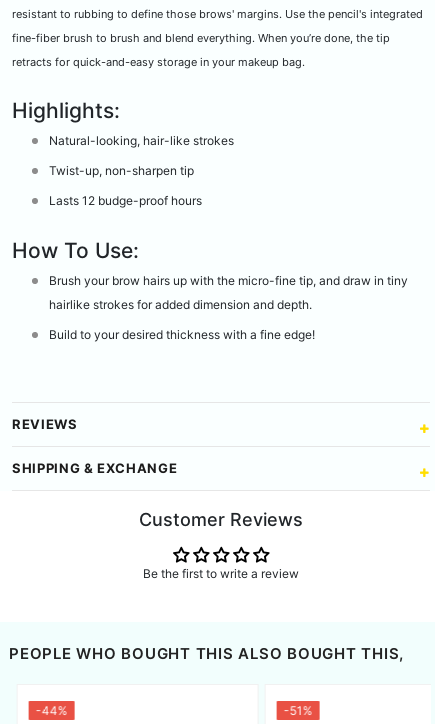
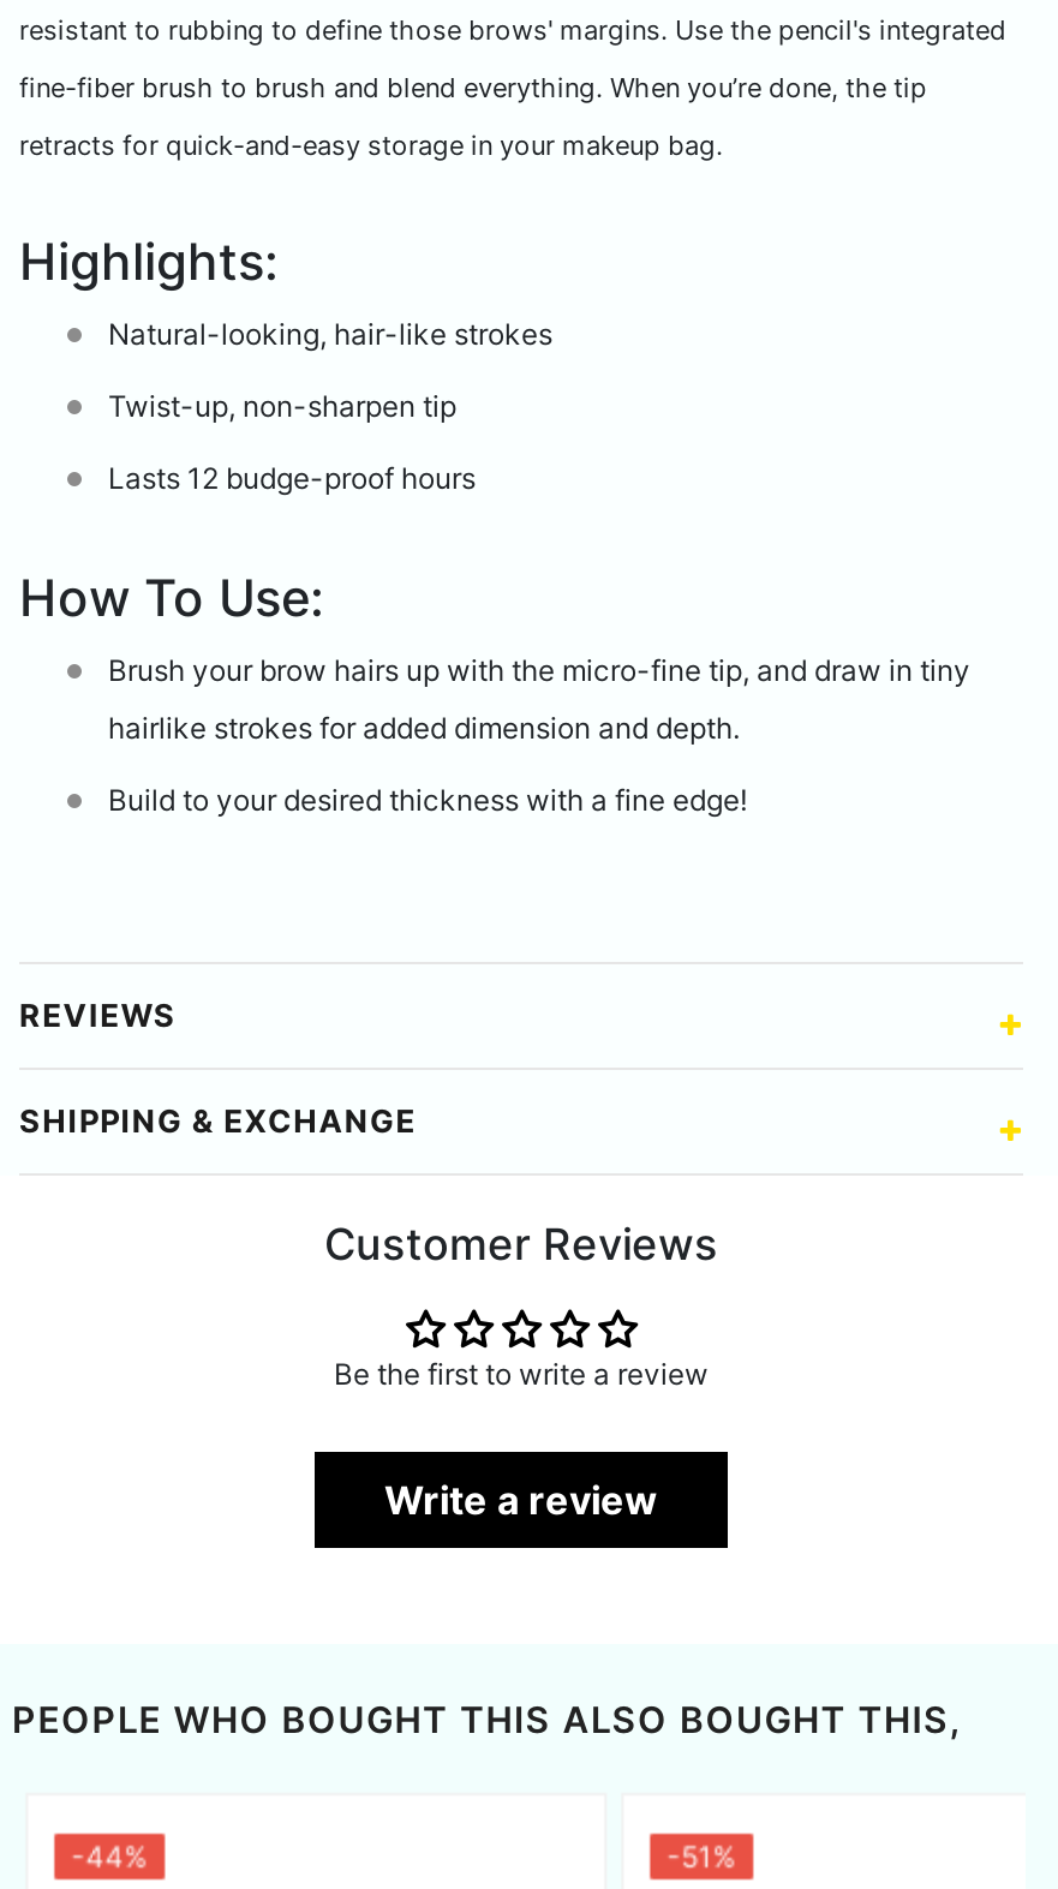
+ Write a review
